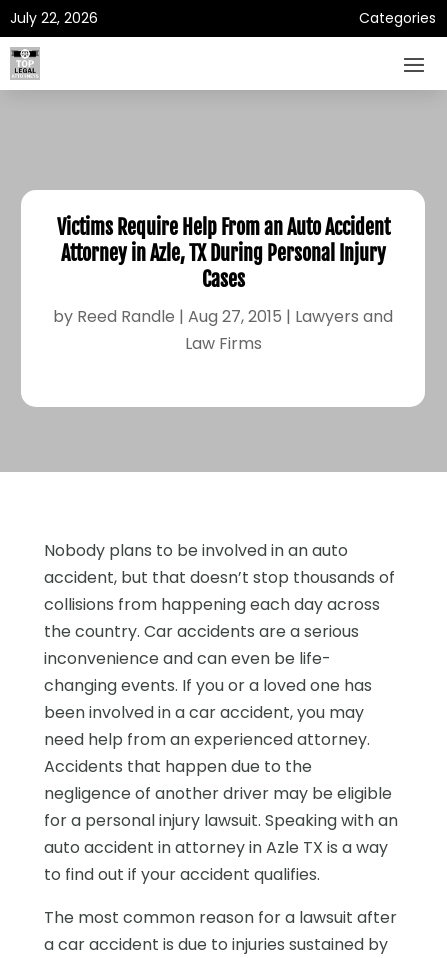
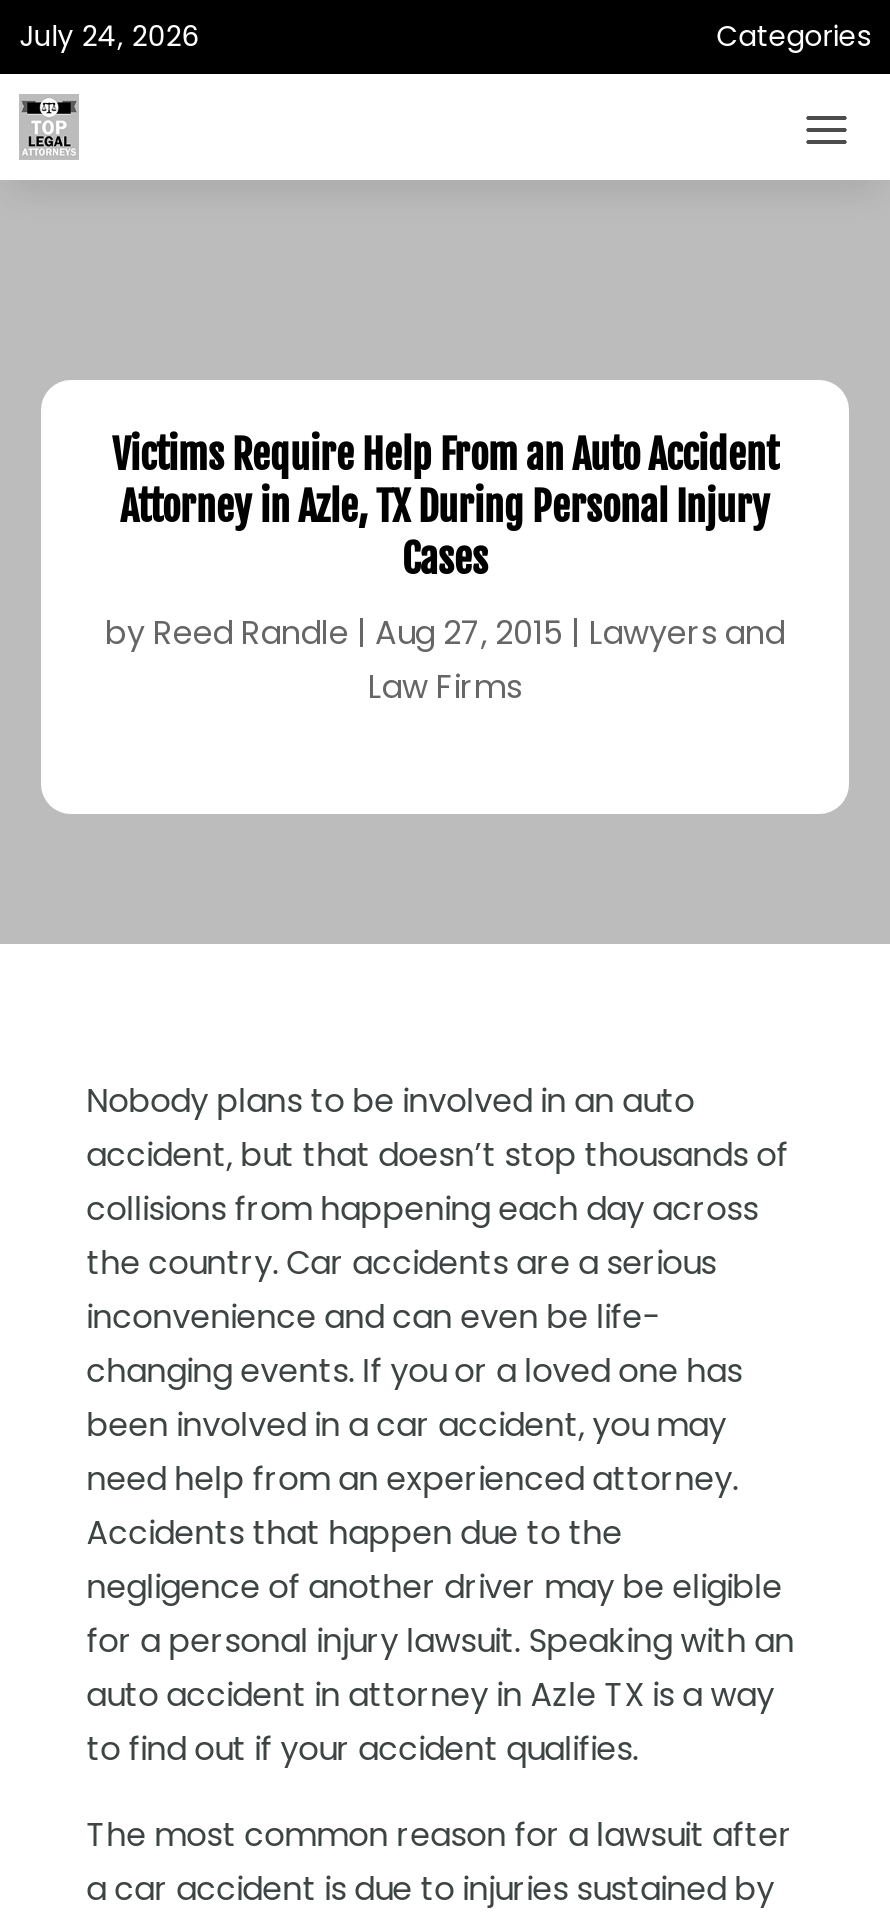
- July 22, 2026
+ July 24, 2026
